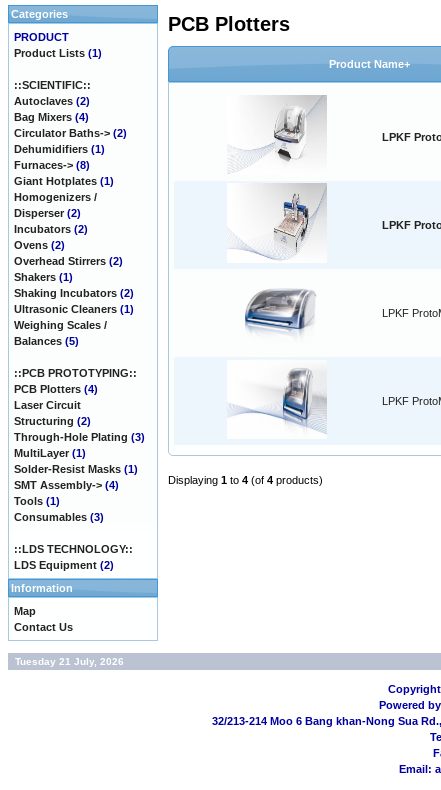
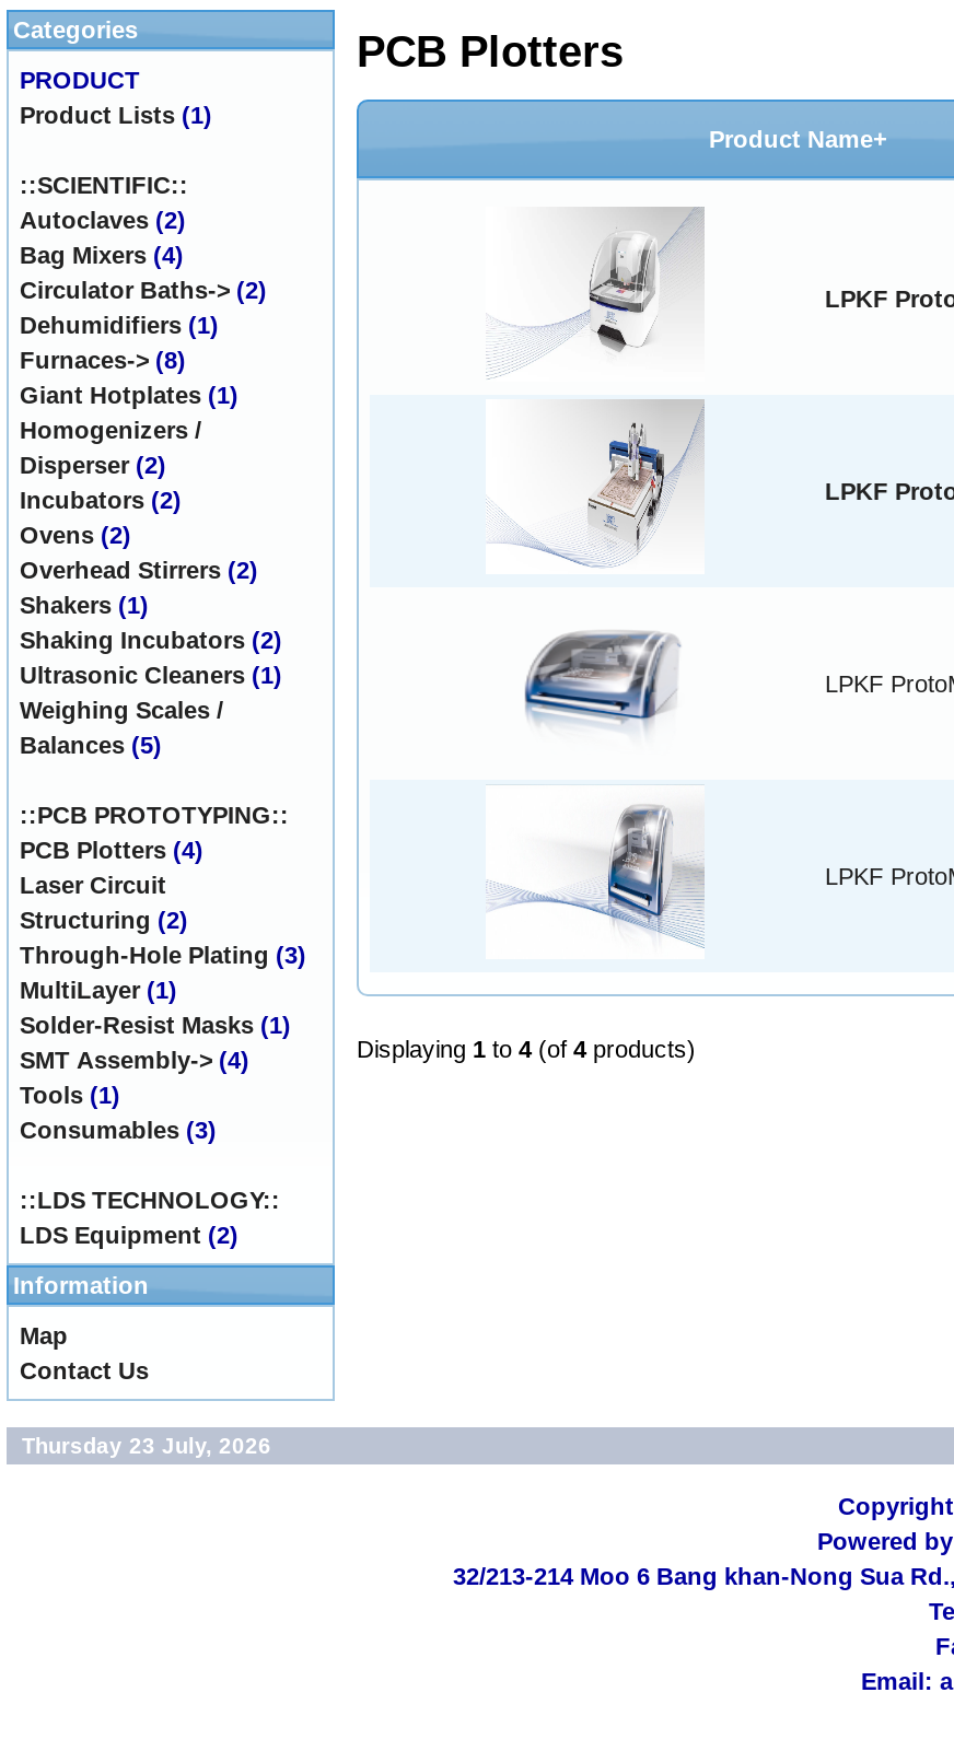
- Tuesday 21 July, 2026
+ Thursday 23 July, 2026
